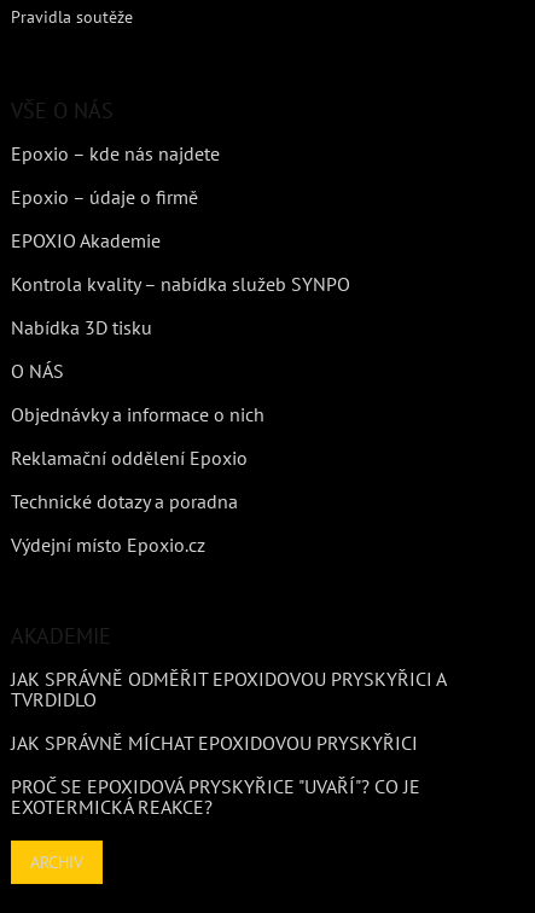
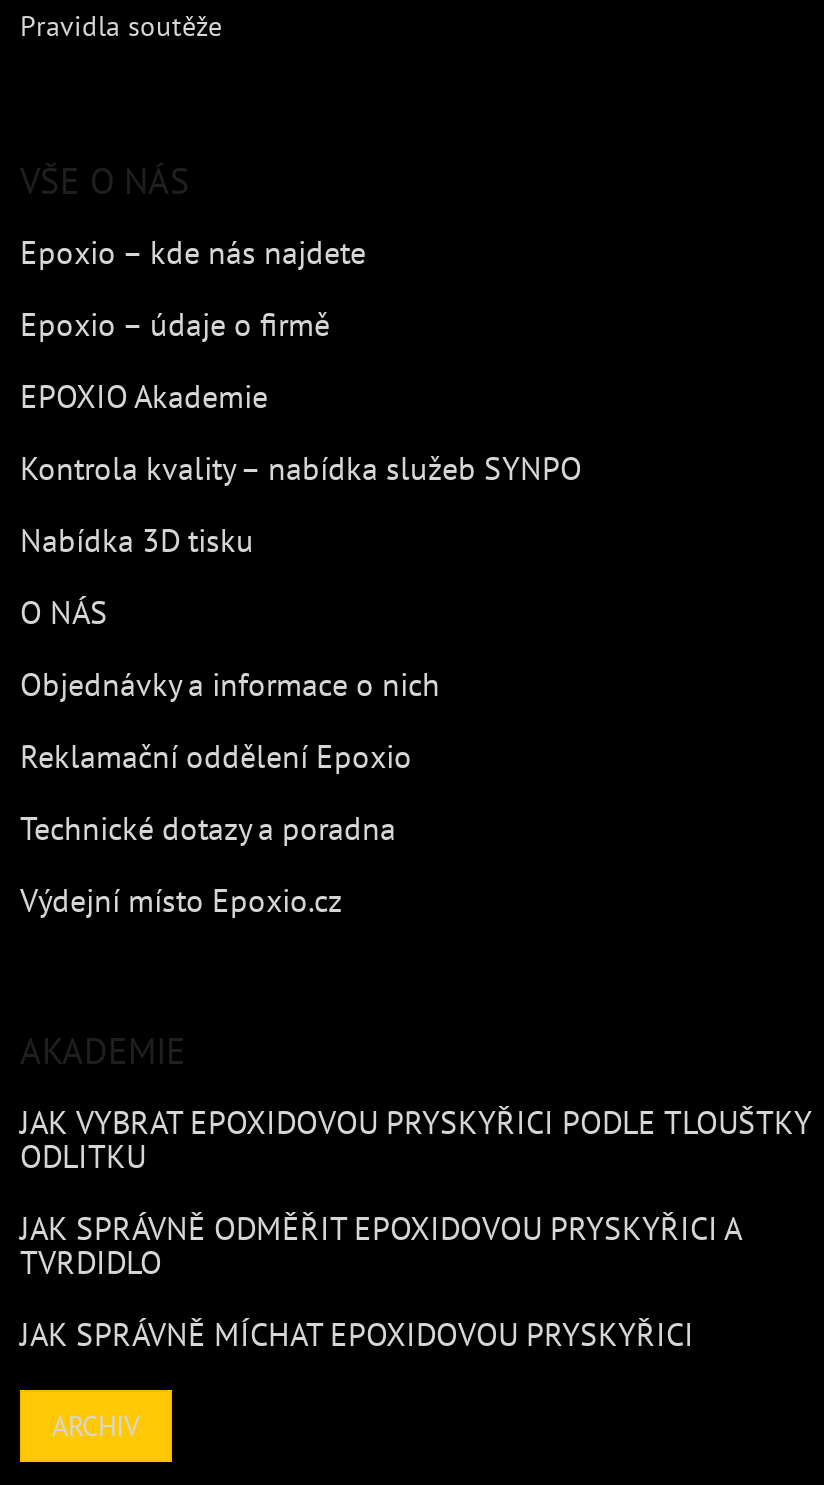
+ JAK VYBRAT EPOXIDOVOU PRYSKYŘICI PODLE TLOUŠTKY
+ ODLITKU

moved down: JAK SPRÁVNĚ ODMĚŘIT EPOXIDOVOU PRYSKYŘICI A | TVRDIDLO | JAK SPRÁVNĚ MÍCHAT EPOXIDOVOU PRYSKYŘICI

- PROČ SE EPOXIDOVÁ PRYSKYŘICE "UVAŘÍ"? CO JE
- EXOTERMICKÁ REAKCE?
